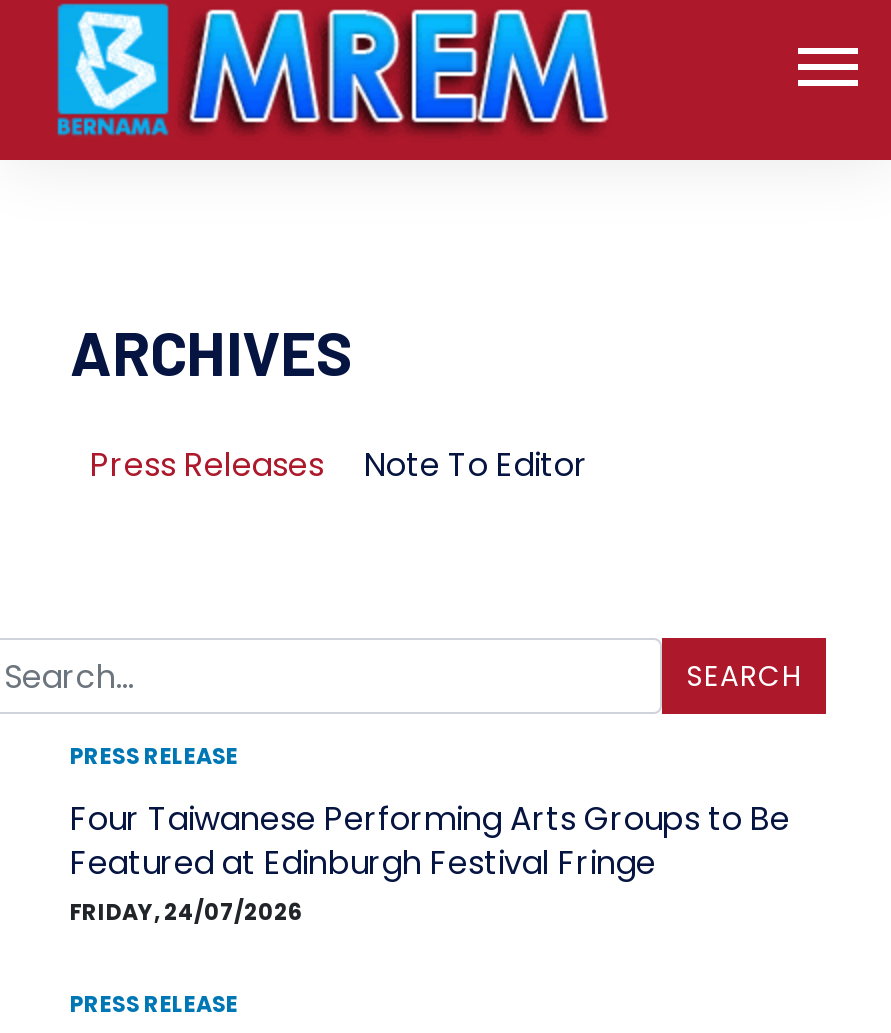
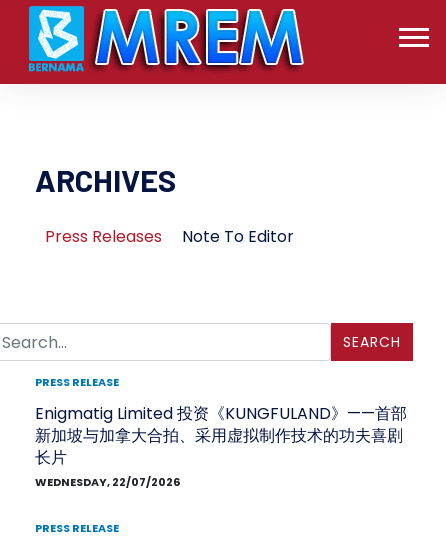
- Four Taiwanese Performing Arts Groups to Be
- Featured at Edinburgh Festival Fringe
- FRIDAY, 24/07/2026
+ Enigmatig Limited 投资《KUNGFULAND》——首部
+ 新加坡与加拿大合拍、采用虚拟制作技术的功夫喜剧
+ 长片
+ WEDNESDAY, 22/07/2026
